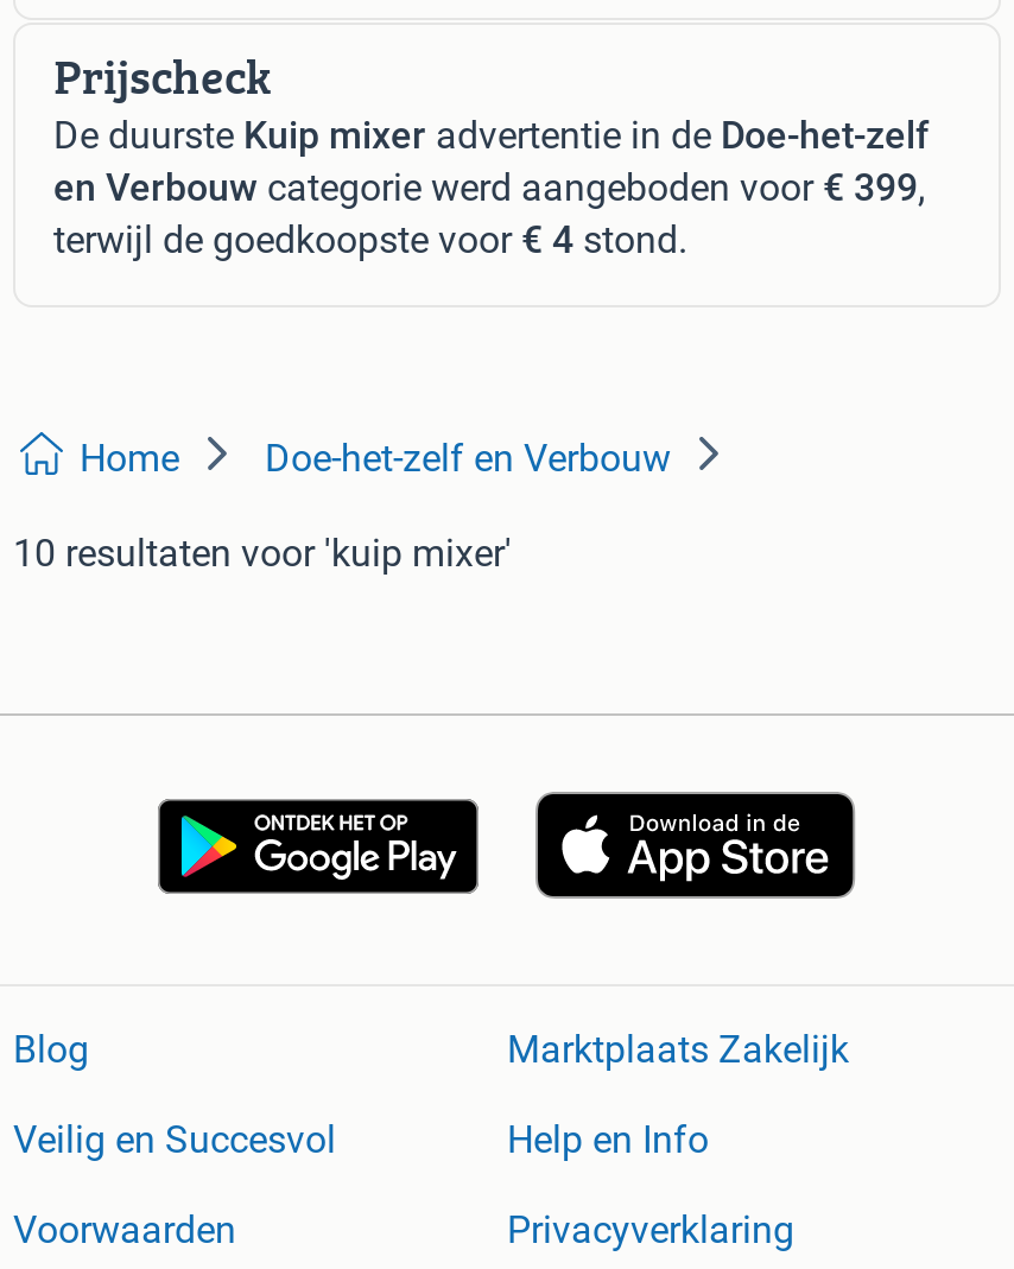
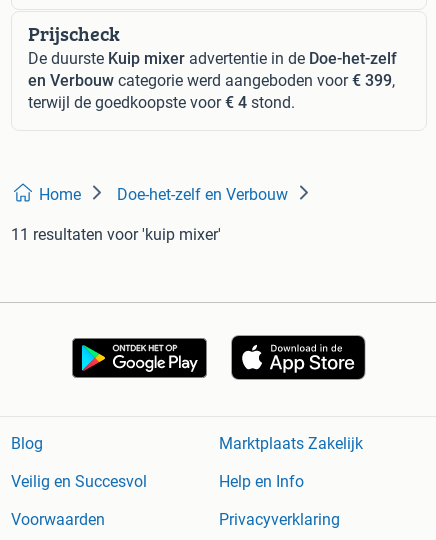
- 10 resultaten voor 'kuip mixer'
+ 11 resultaten voor 'kuip mixer'
